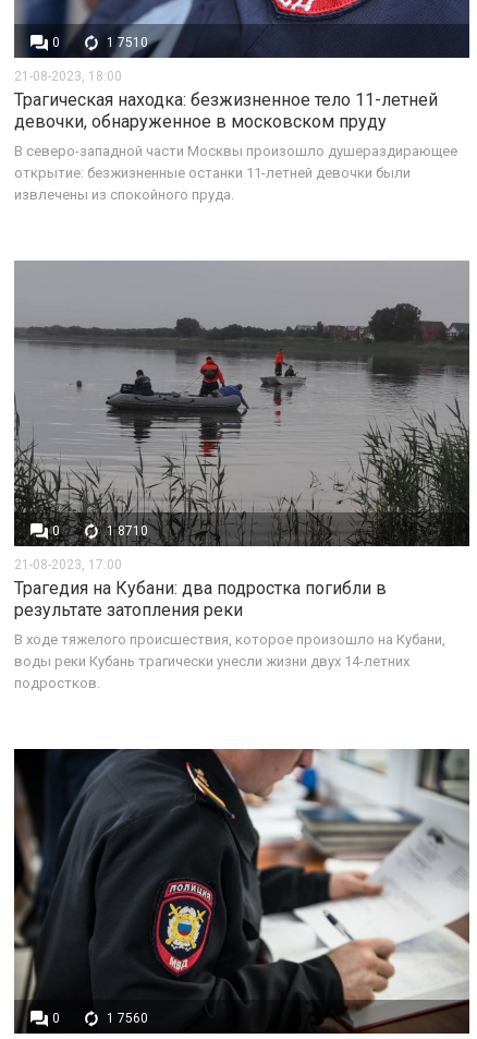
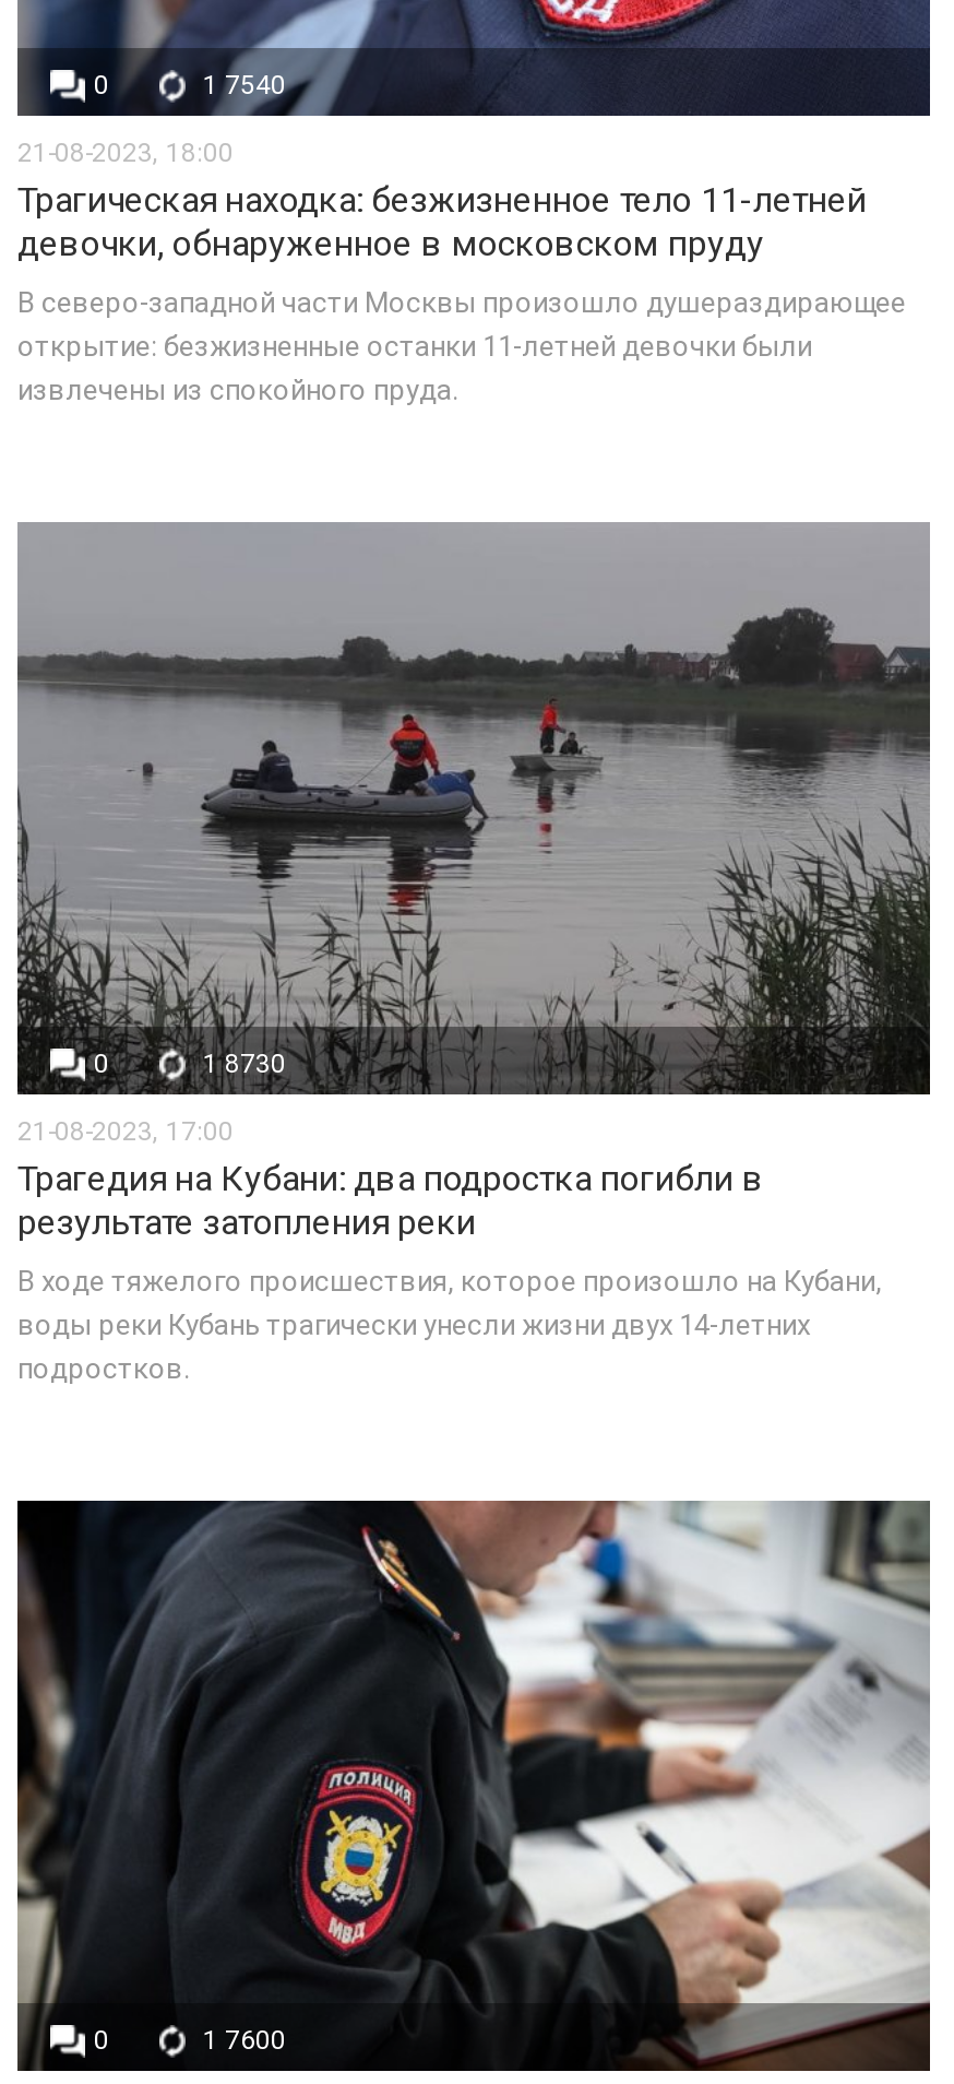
- 1 7510
+ 1 7540

- 1 8710
+ 1 8730

- 1 7560
+ 1 7600
